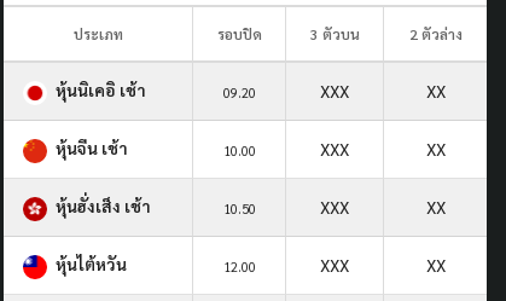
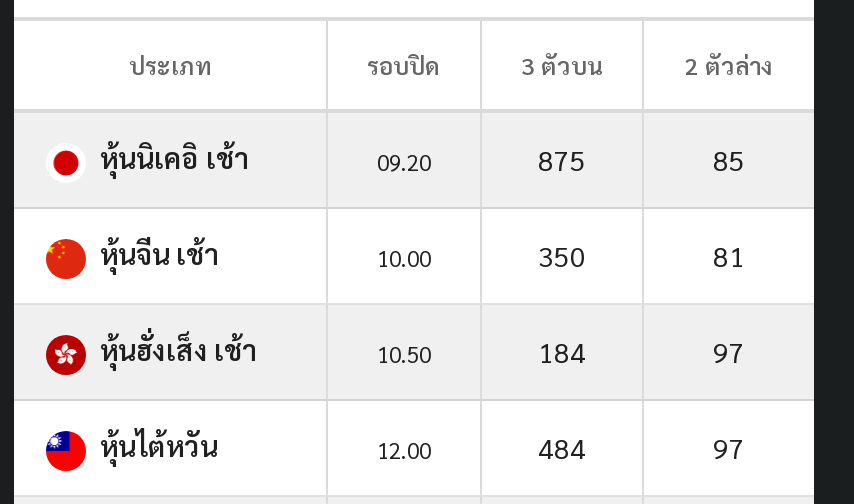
- XXX
- XX
+ 875
+ 85

- XXX
- XX
+ 350
+ 81

- XXX
- XX
+ 184
+ 97

- XXX
- XX
+ 484
+ 97
